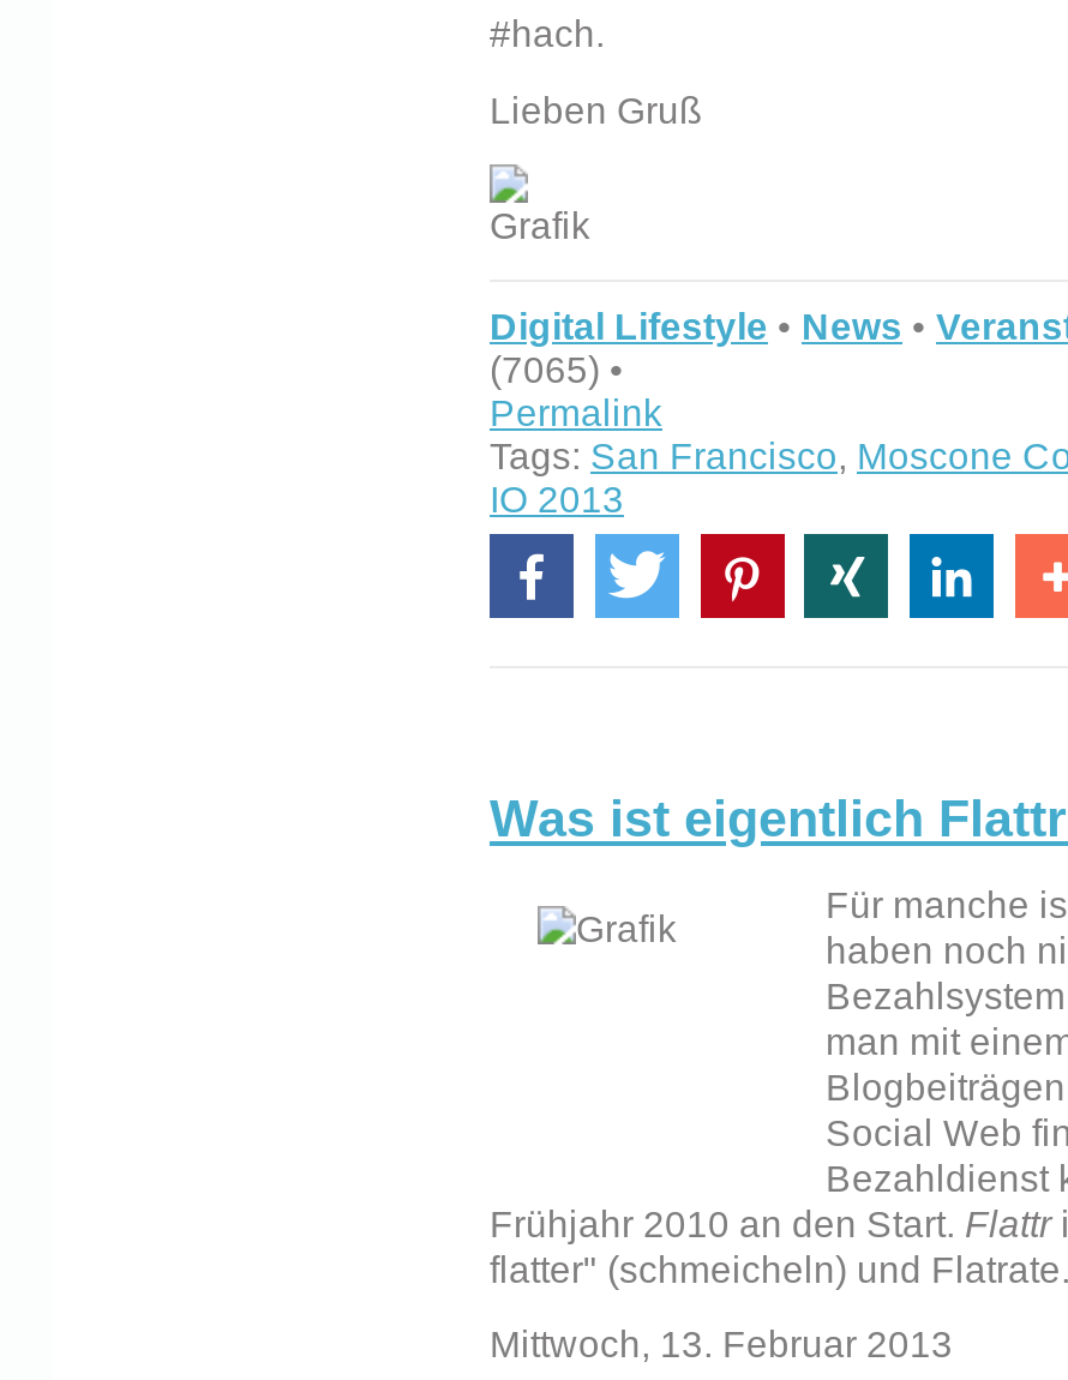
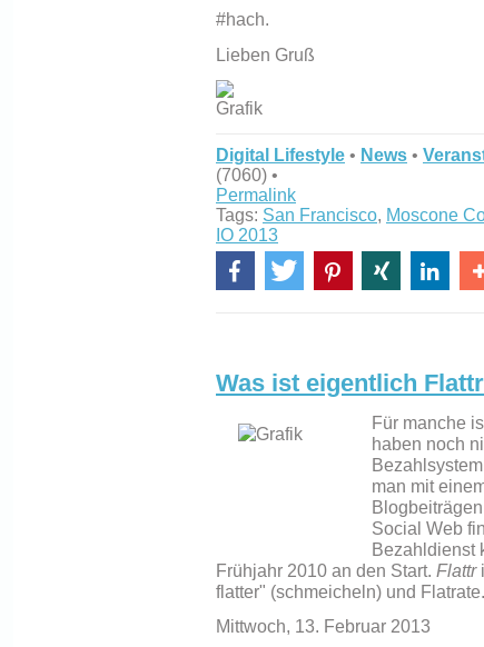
- (7065) •
+ (7060) •
